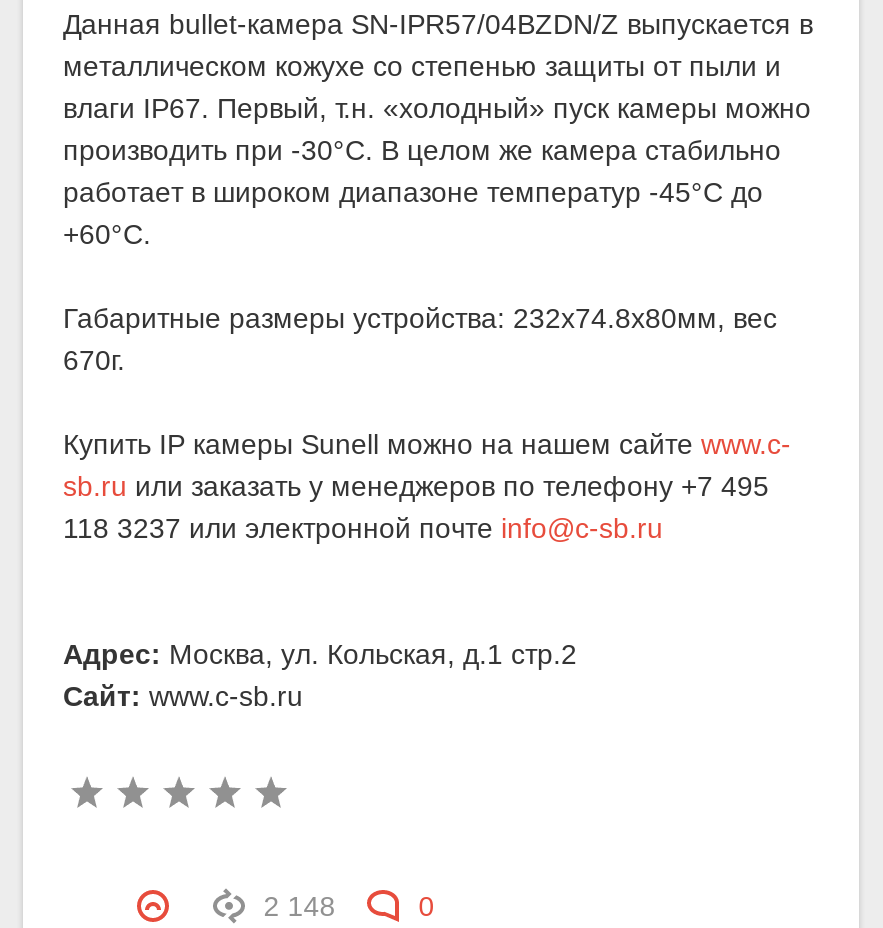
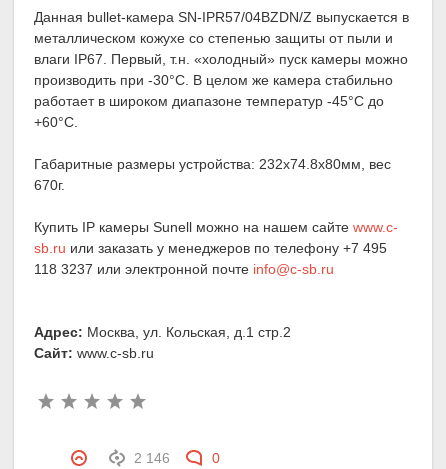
- 2 148
+ 2 146
